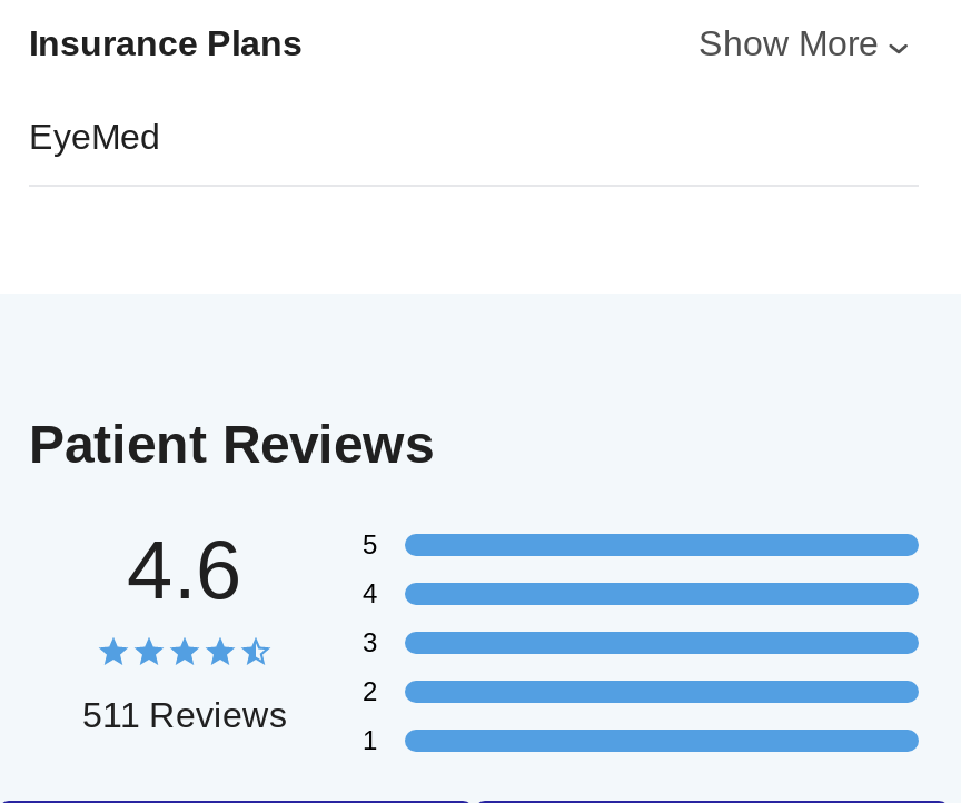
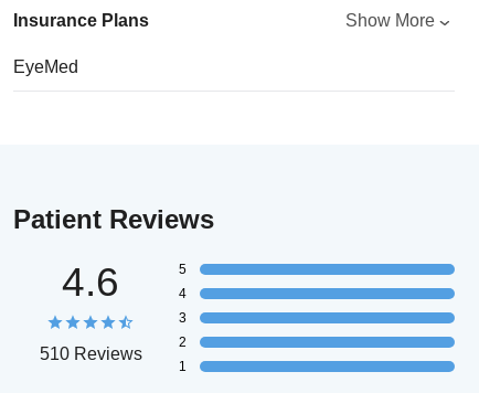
- 511 Reviews
+ 510 Reviews
